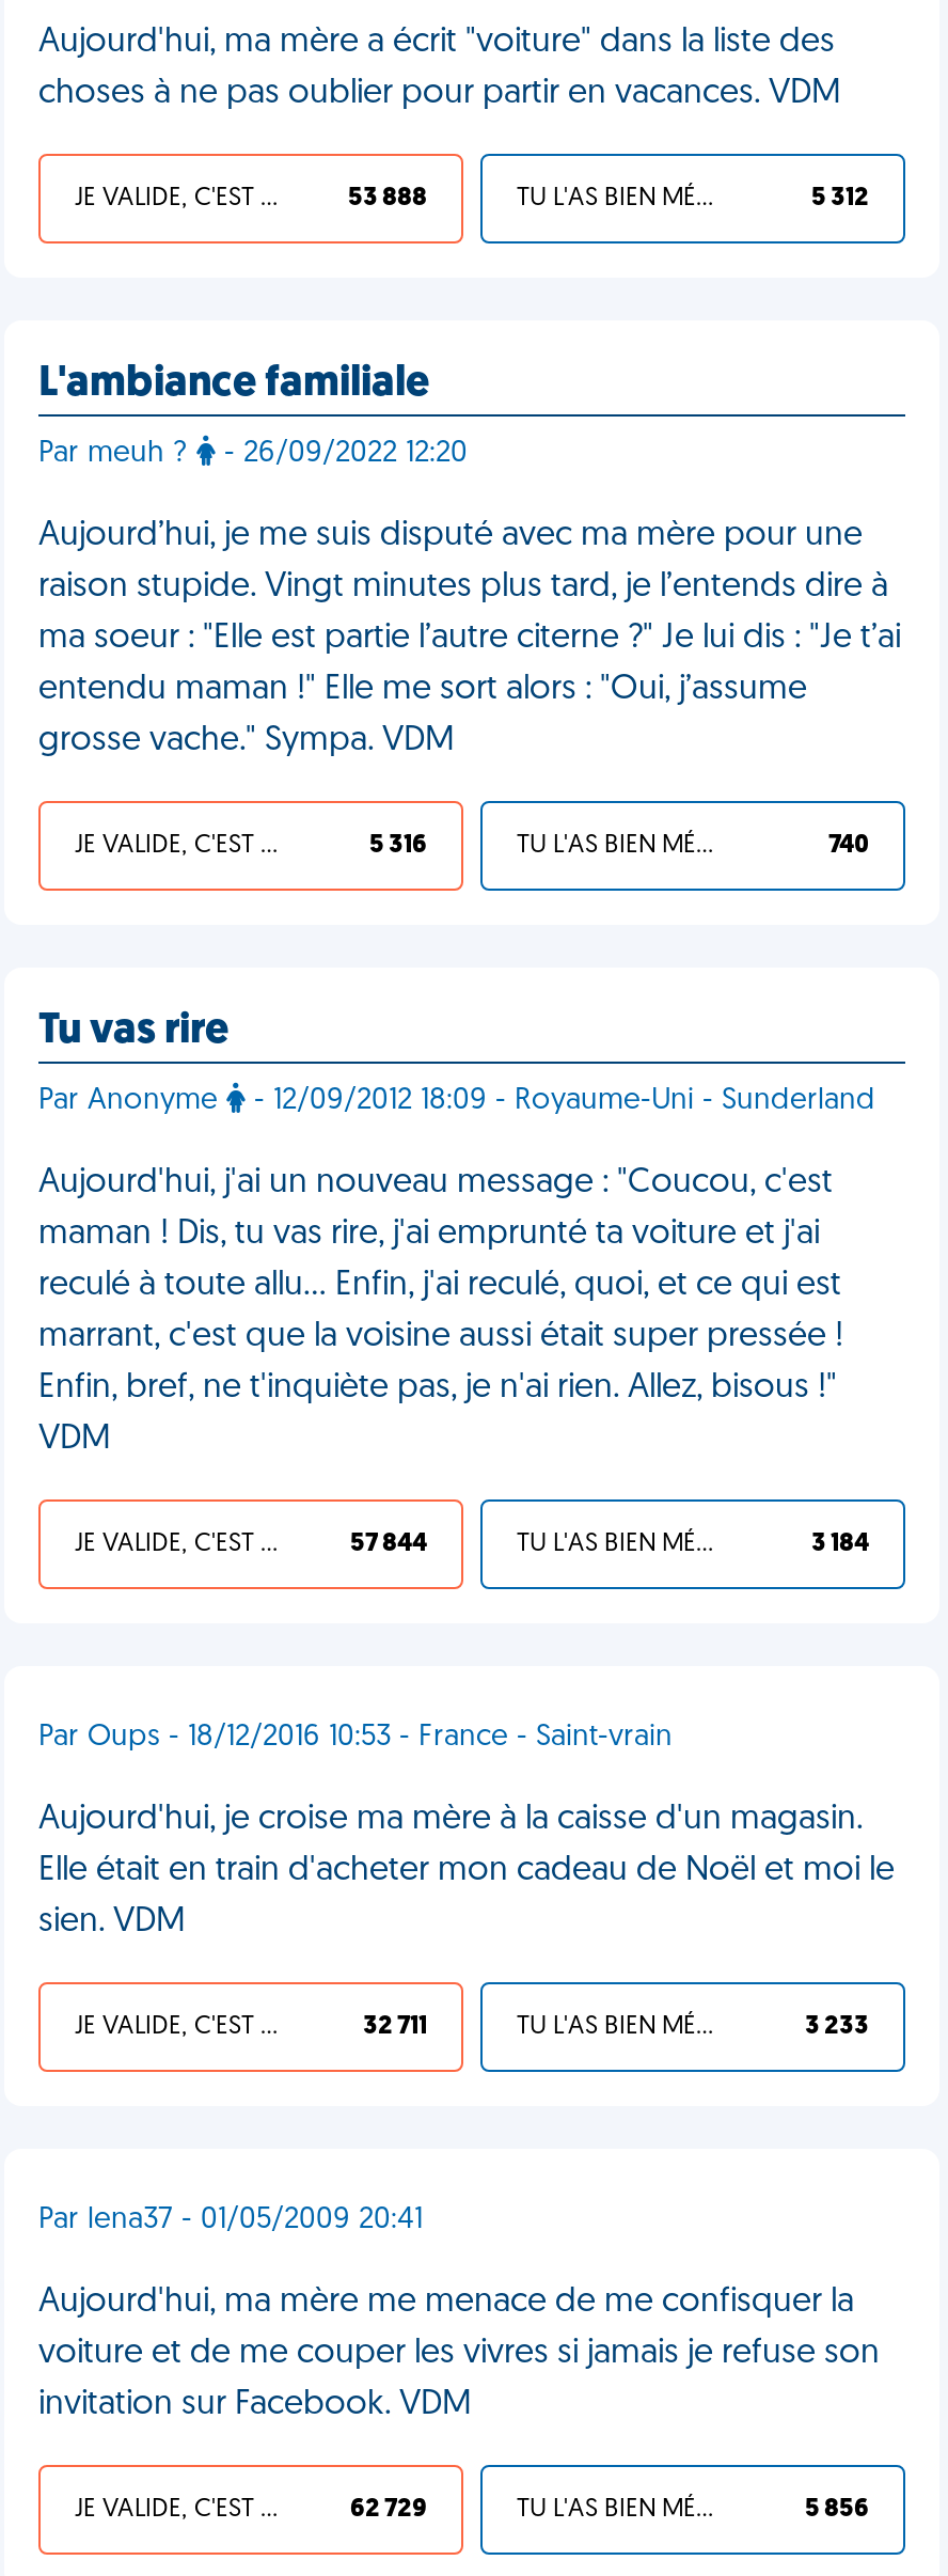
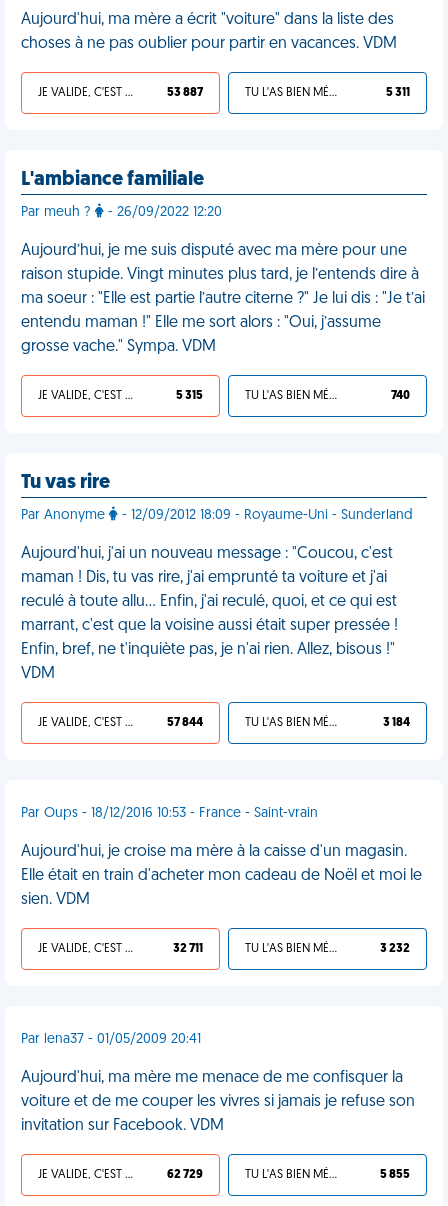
- 53 888
+ 53 887

- 5 312
+ 5 311

- 5 316
+ 5 315

- 3 233
+ 3 232

- 5 856
+ 5 855
